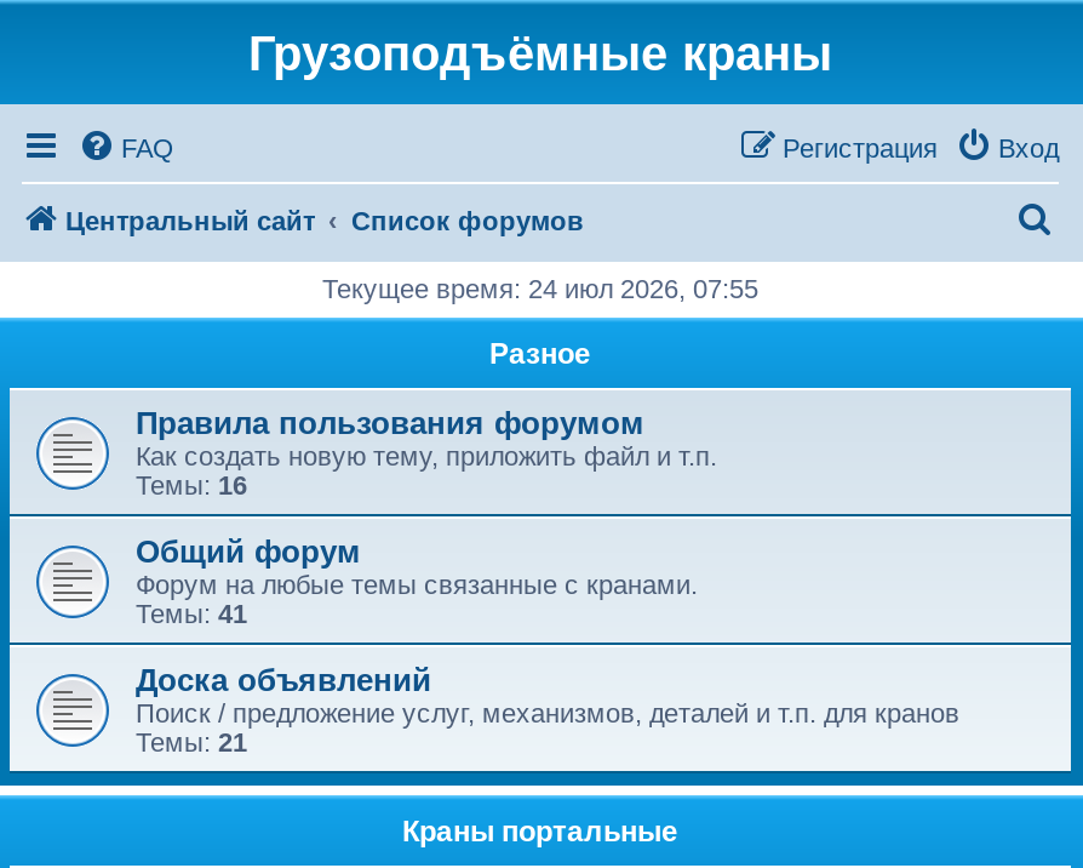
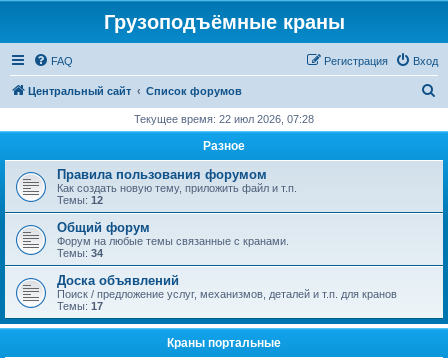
- Текущее время: 24 июл 2026, 07:55
+ Текущее время: 22 июл 2026, 07:28

- Темы: 16
+ Темы: 12

- Темы: 41
+ Темы: 34

- Темы: 21
+ Темы: 17
